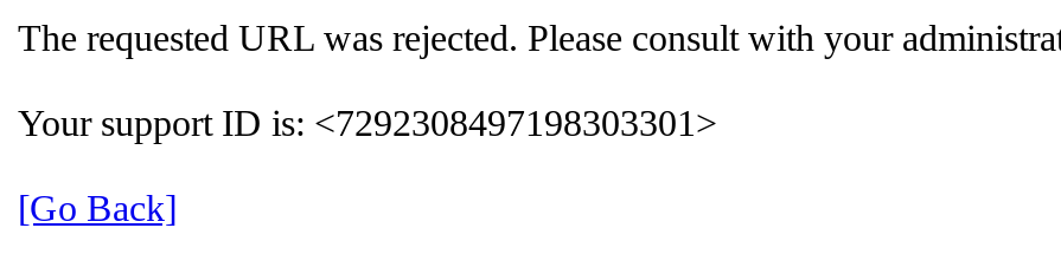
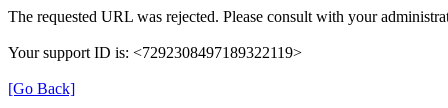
- Your support ID is: <7292308497198303301>
+ Your support ID is: <7292308497189322119>
